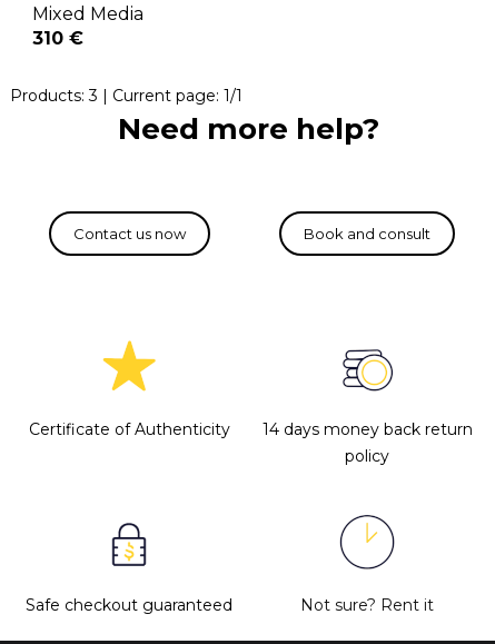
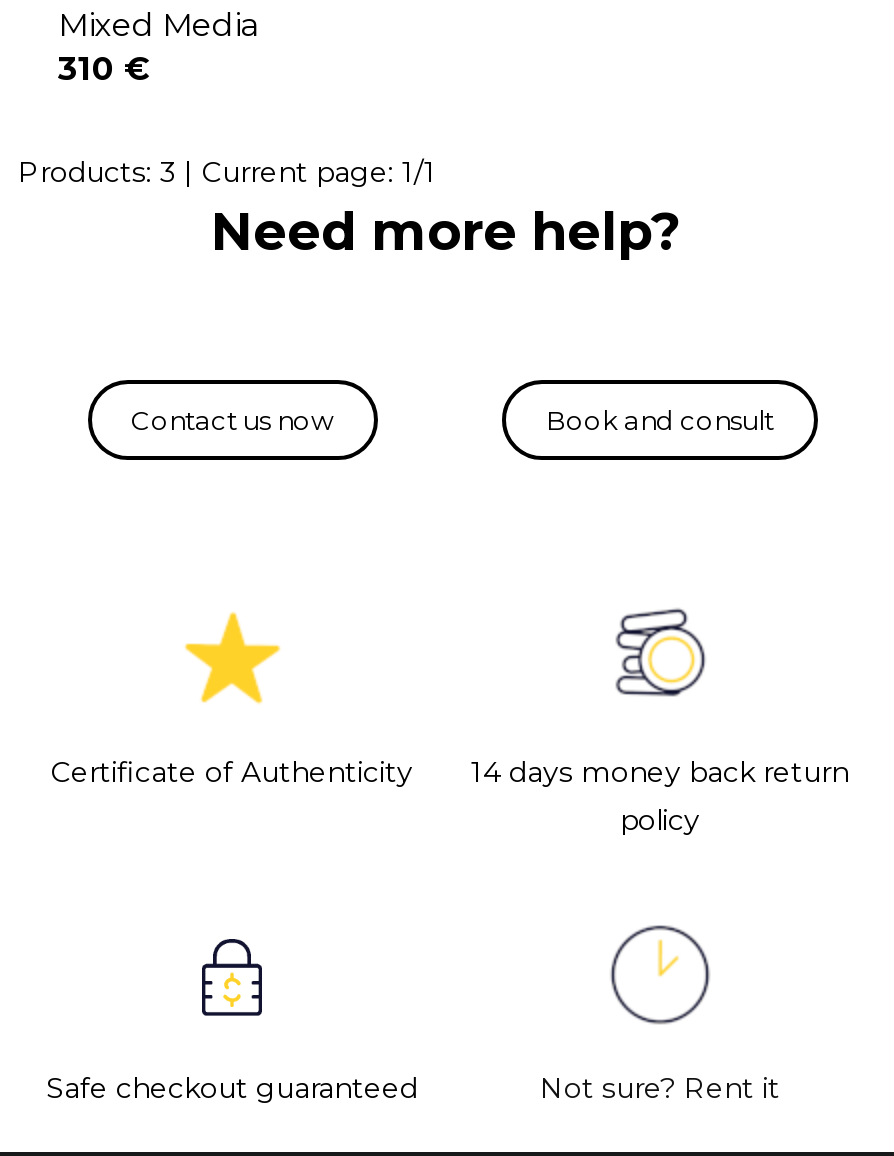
- [image]
+ [image]
